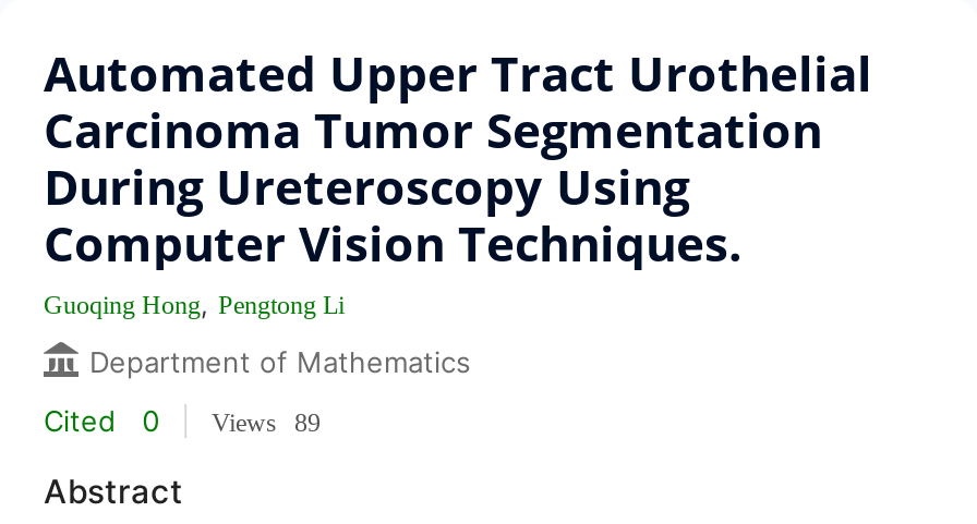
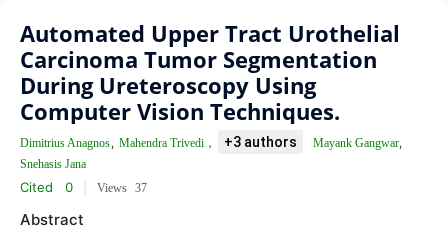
- Guoqing Hong, Pengtong Li
+ Dimitrius Anagnos, Mahendra Trivedi， +3 authors
+ Mayank Gangwar,

- Department of Mathematics
+ Snehasis Jana

- Views 89
+ Views 37
